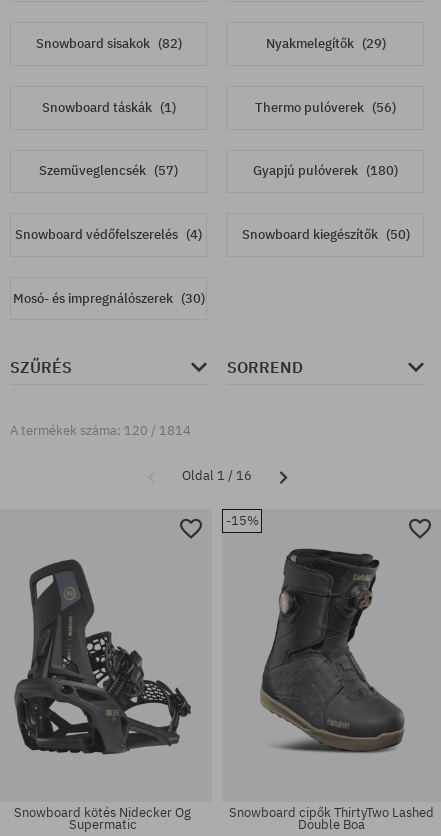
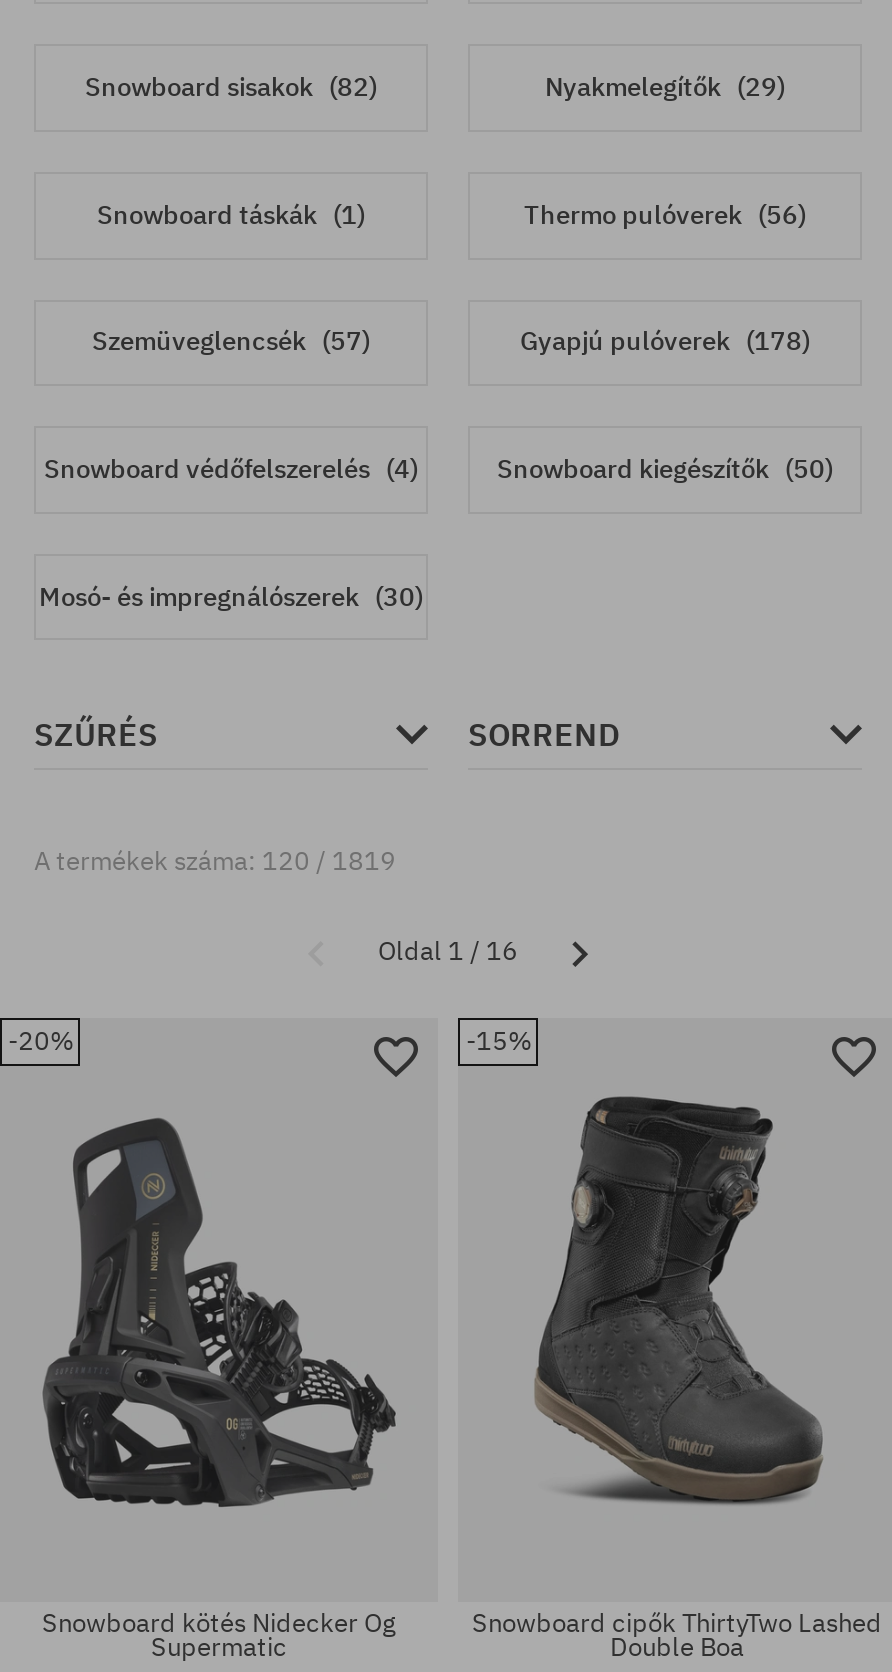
- Gyapjú pulóverek (180)
+ Gyapjú pulóverek (178)

- A termékek száma: 120 / 1814
+ A termékek száma: 120 / 1819

+ -20%
